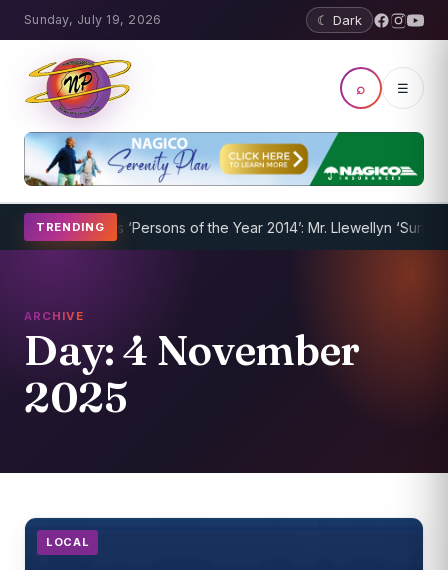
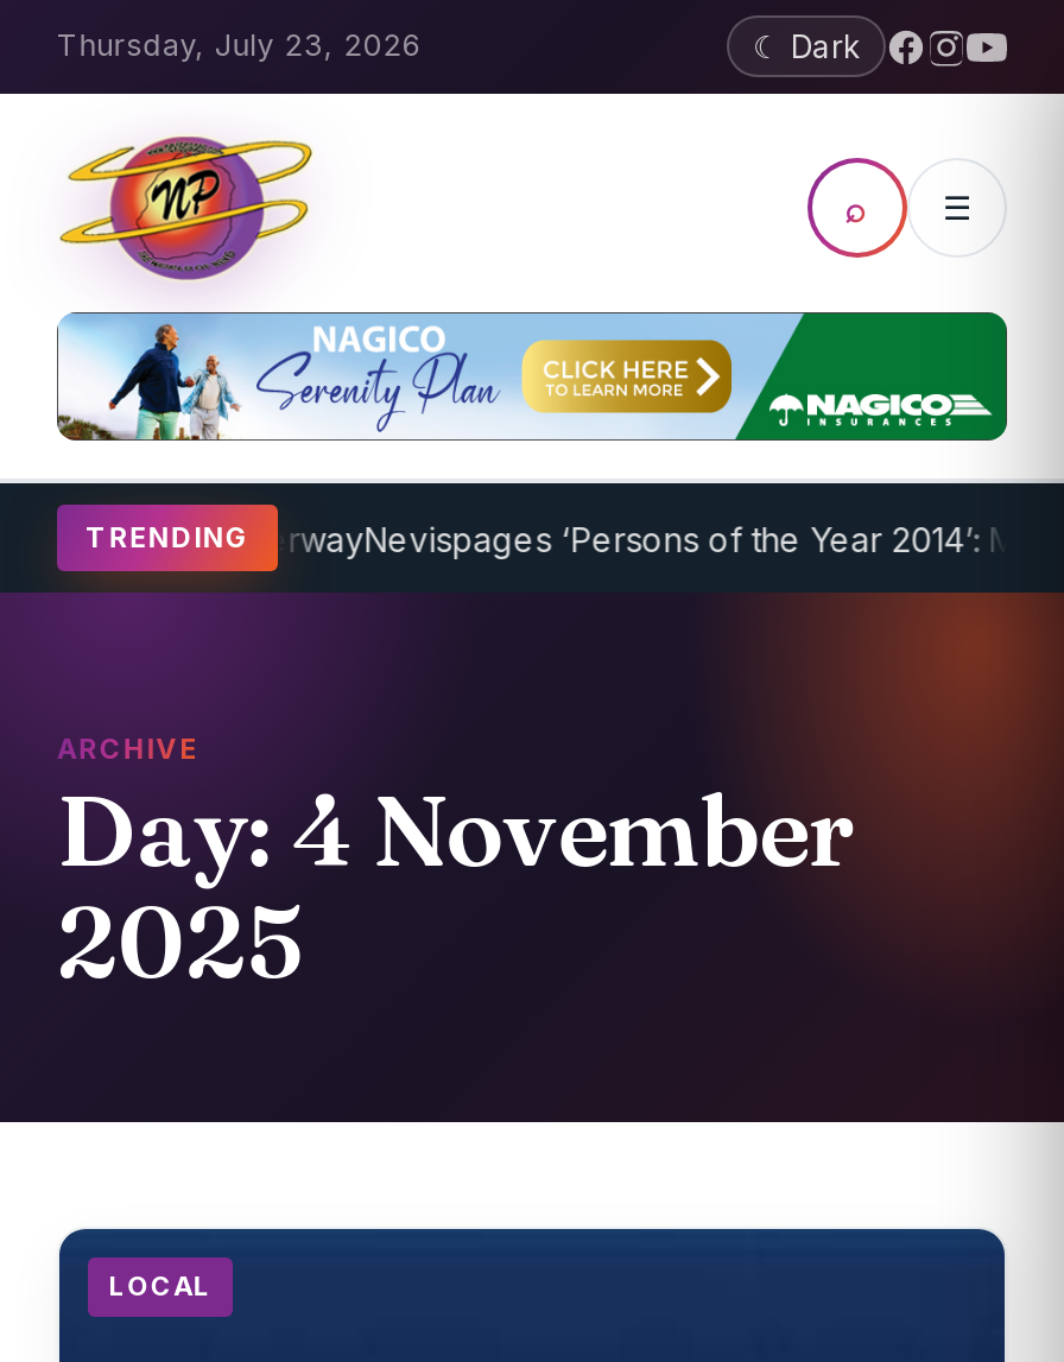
- Sunday, July 19, 2026
+ Thursday, July 23, 2026
